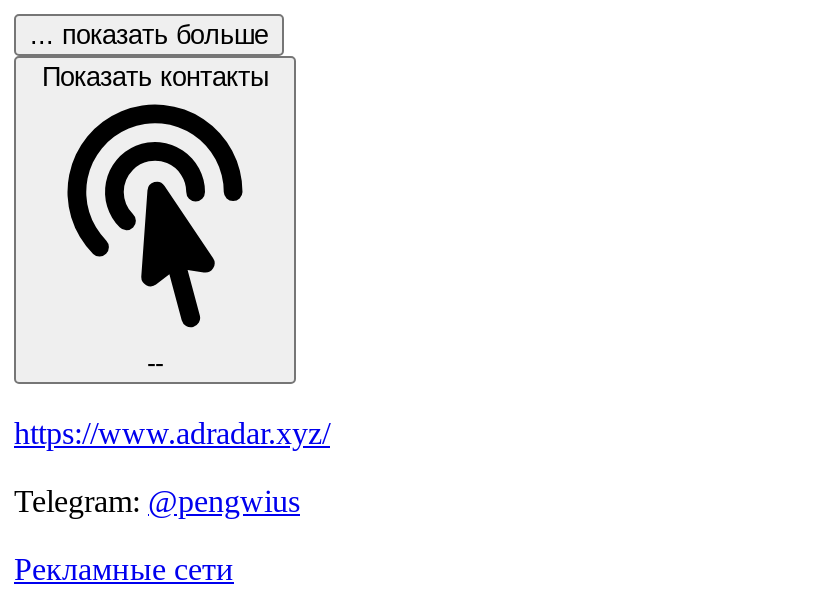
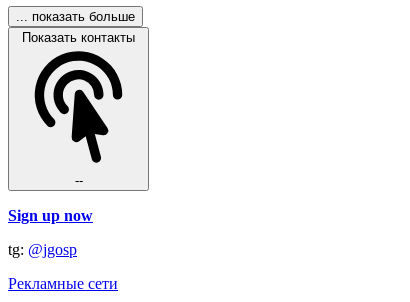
- https://www.adradar.xyz/
+ Sign up now

- Telegram: @pengwius
+ tg: @jgosp
